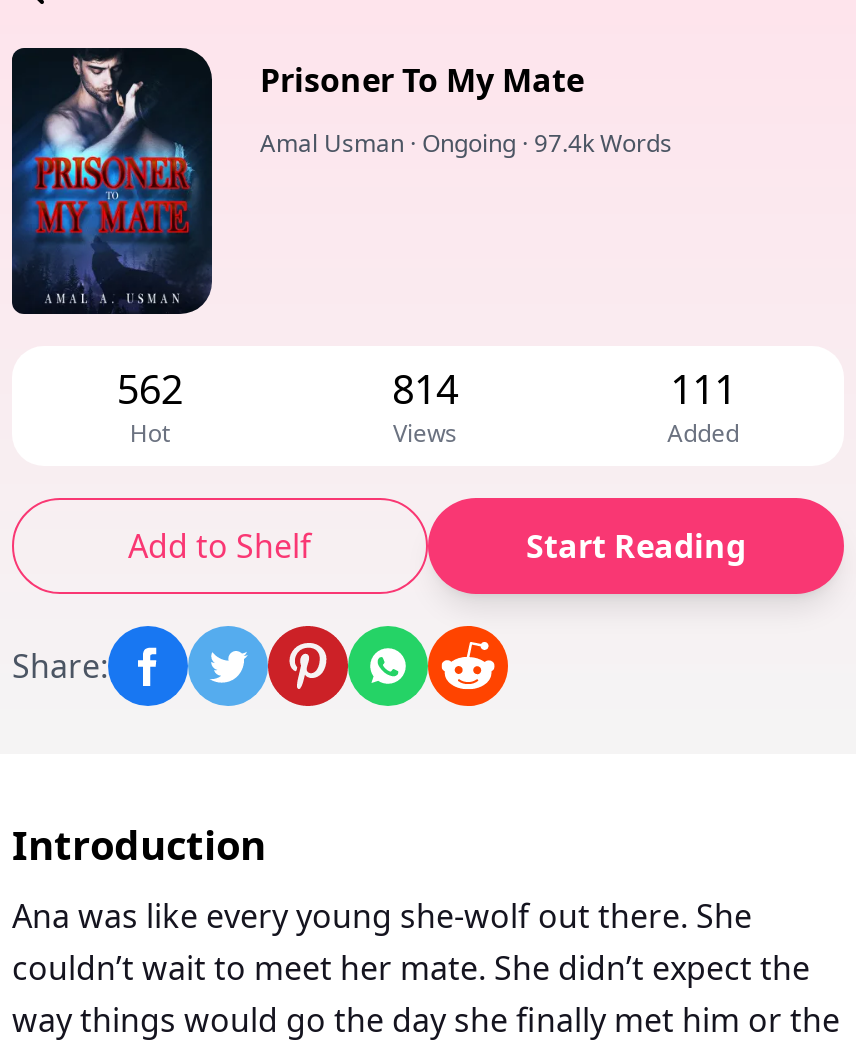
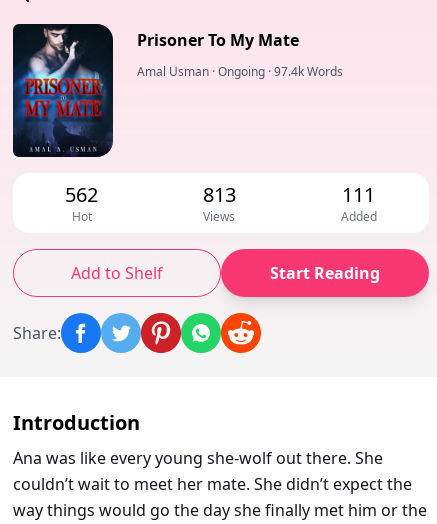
- 814
+ 813
